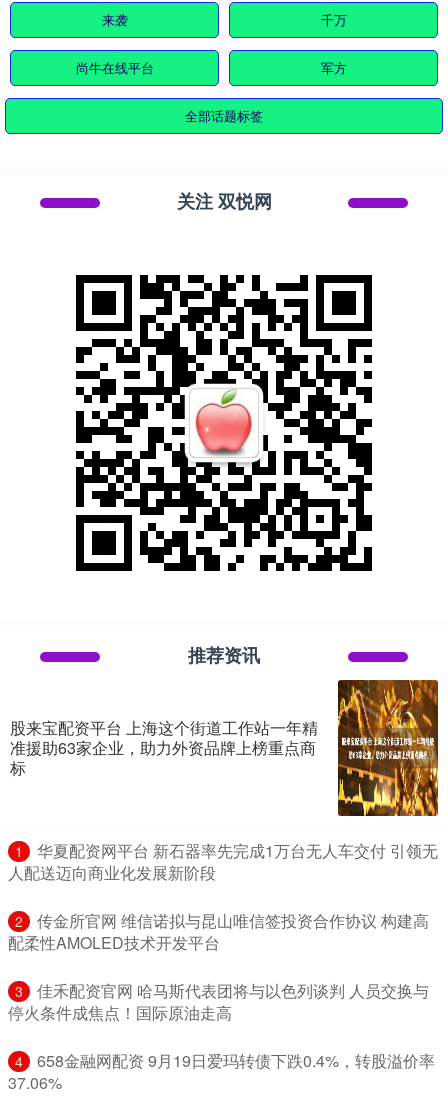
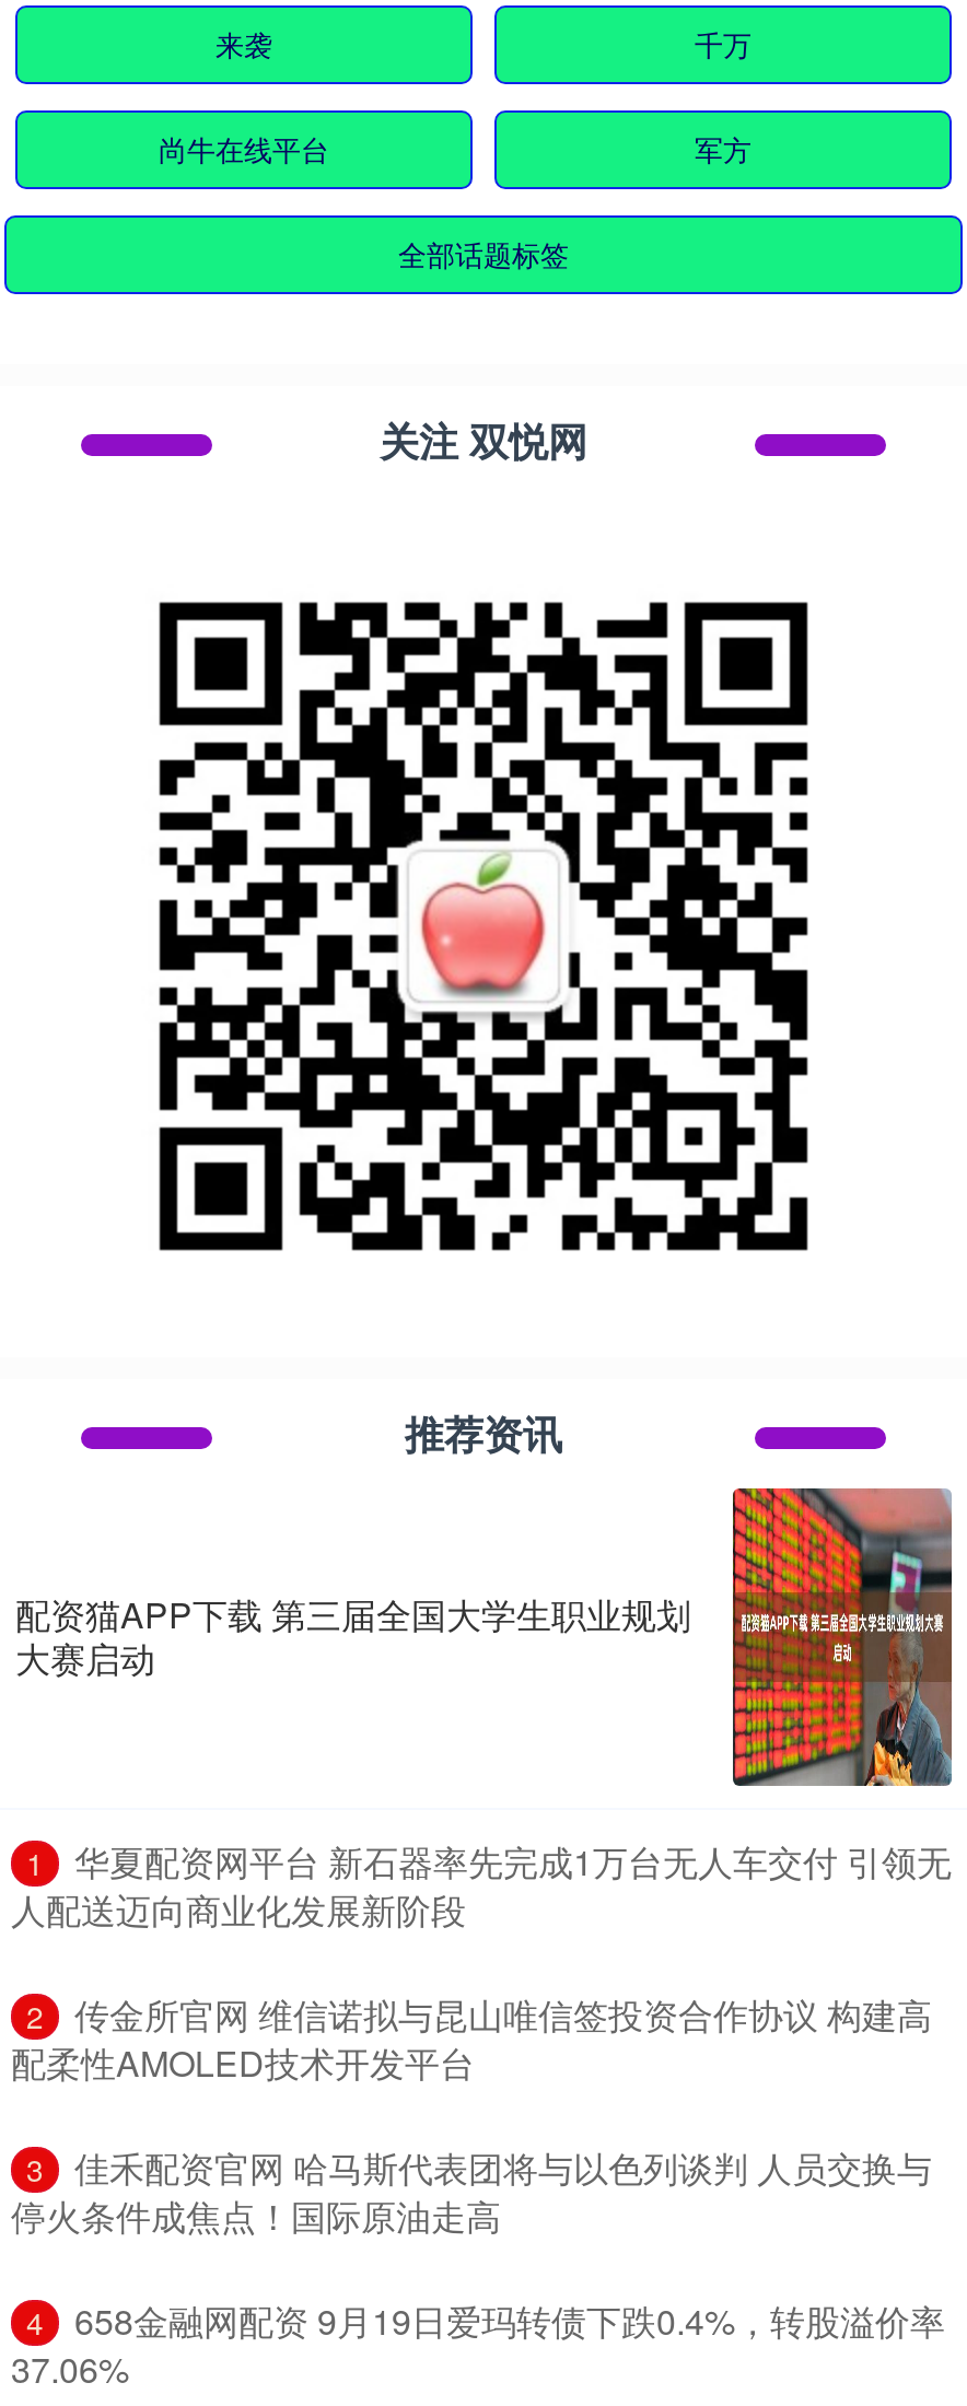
- [image]
- 股来宝配资平台 上海这个街道工作站一年精
- 准援助63家企业，助力外资品牌上榜重点商
- 标
+ [image]
+ 配资猫APP下载 第三届全国大学生职业规划
+ 大赛启动
